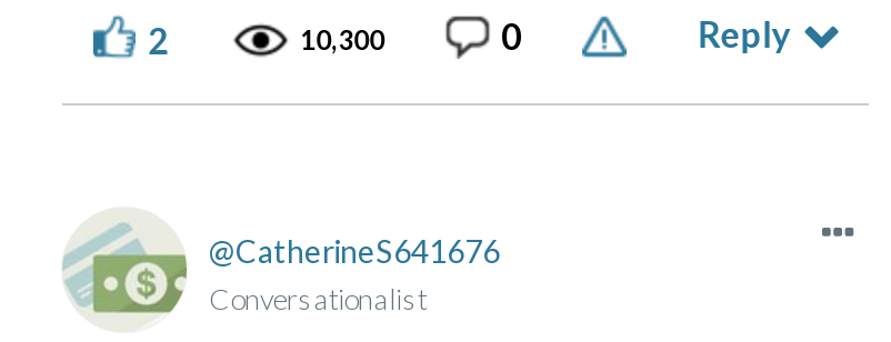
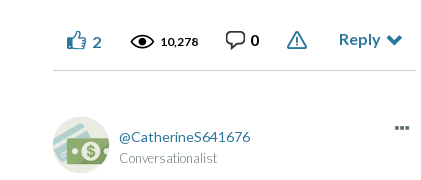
- 10,300
+ 10,278
